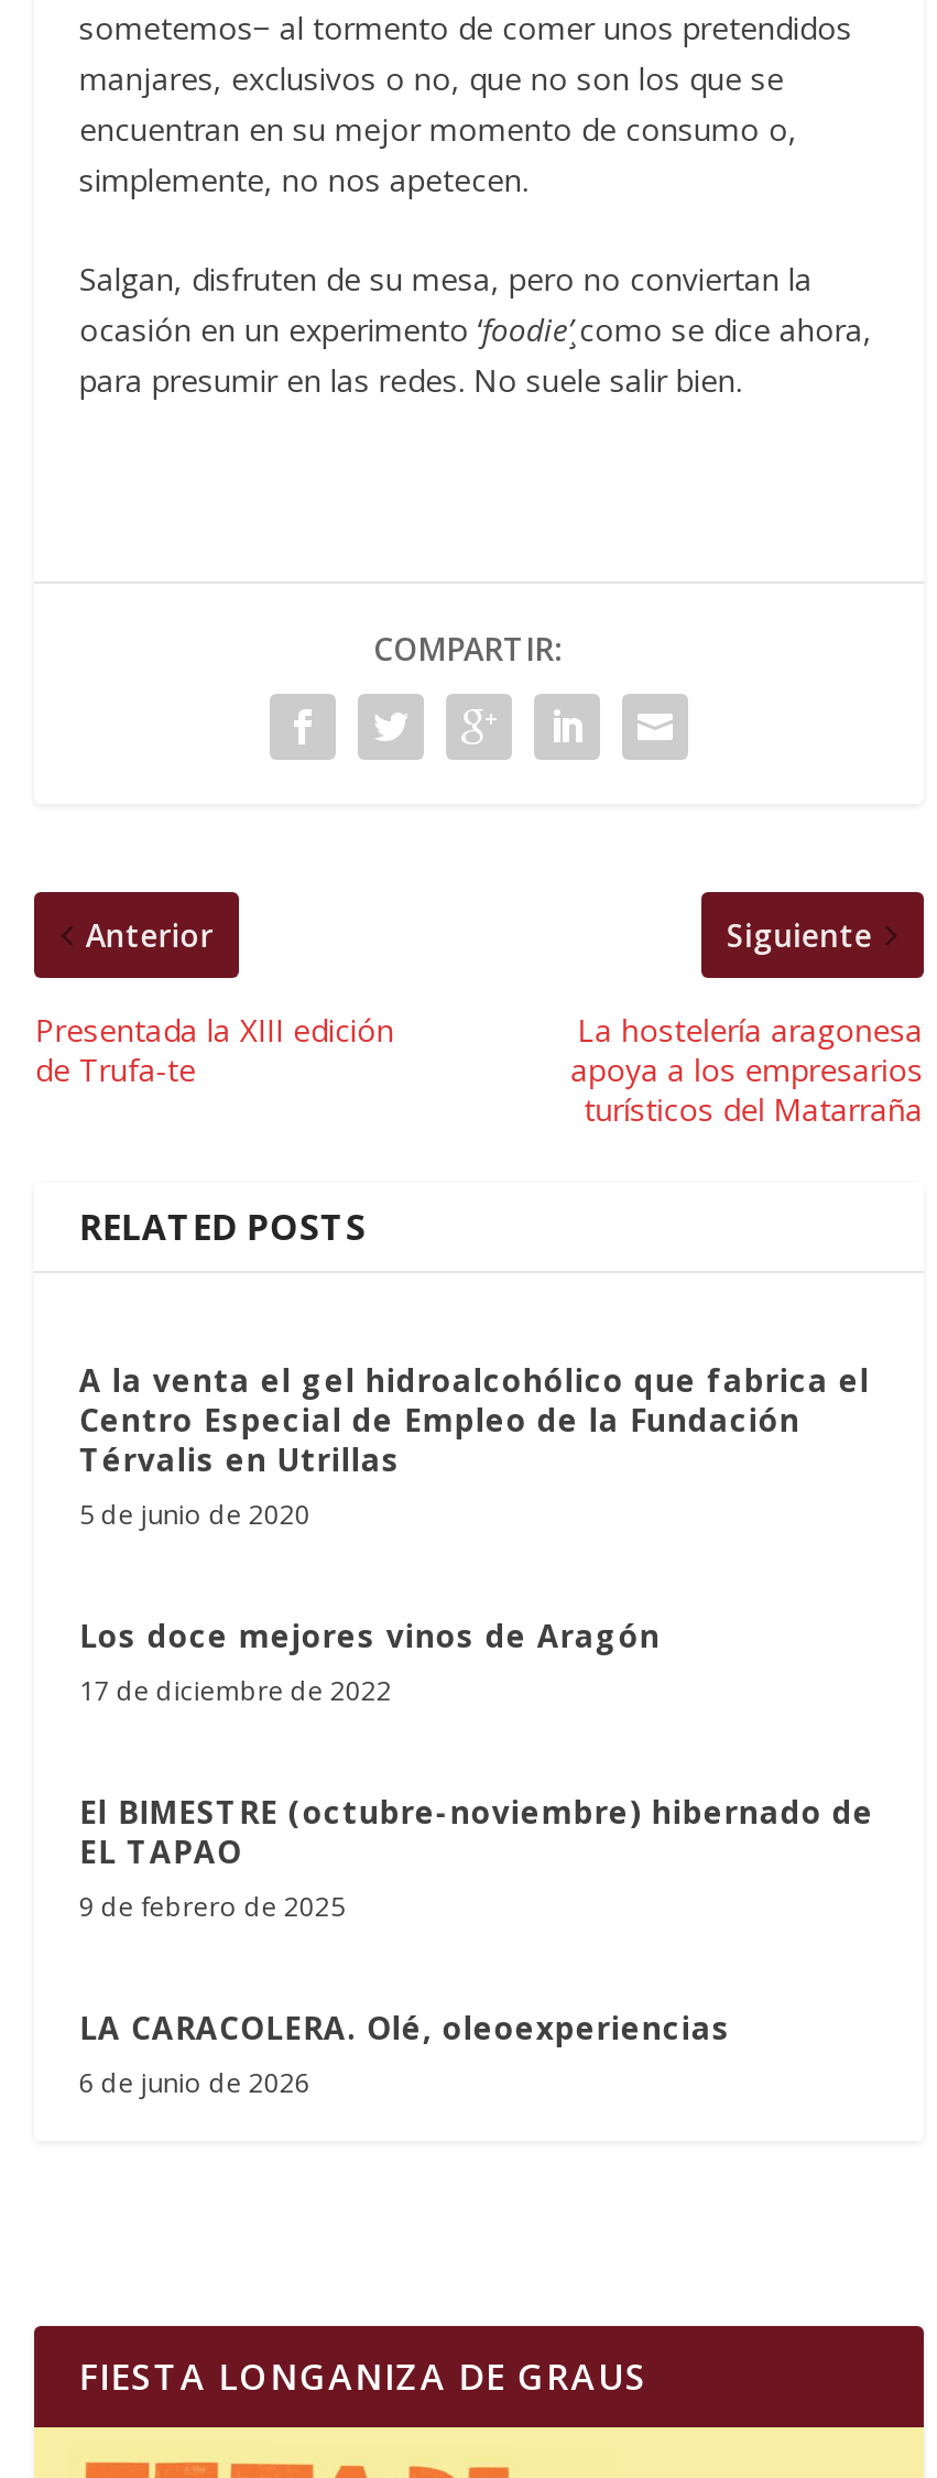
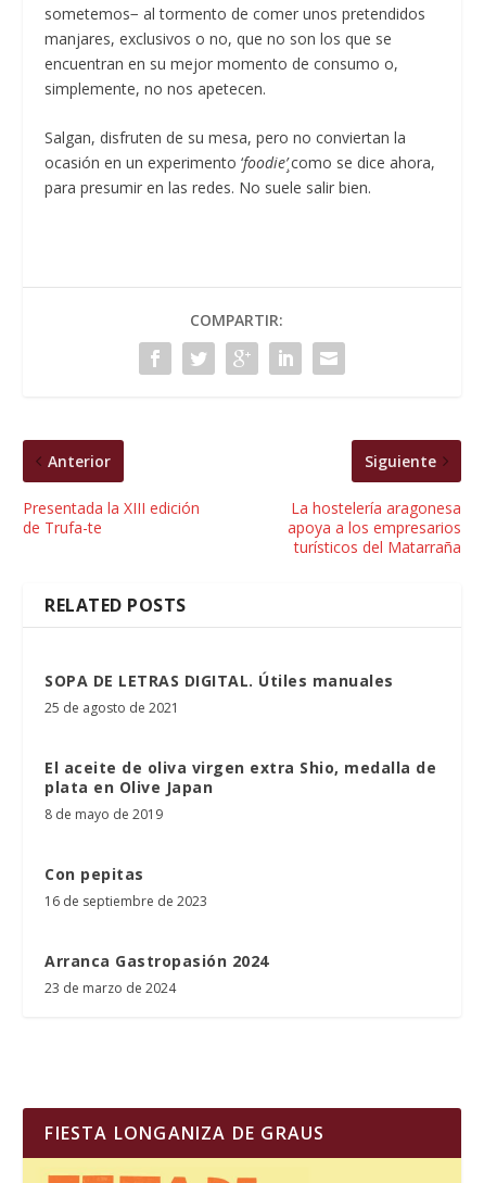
- A la venta el gel hidroalcohólico que fabrica el
- Centro Especial de Empleo de la Fundación
- Térvalis en Utrillas
- 5 de junio de 2020
+ SOPA DE LETRAS DIGITAL. Útiles manuales
+ 25 de agosto de 2021

- Los doce mejores vinos de Aragón
- 17 de diciembre de 2022
+ El aceite de oliva virgen extra Shio, medalla de
+ plata en Olive Japan
+ 8 de mayo de 2019

- El BIMESTRE (octubre-noviembre) hibernado de
- EL TAPAO
- 9 de febrero de 2025
+ Con pepitas
+ 16 de septiembre de 2023

- LA CARACOLERA. Olé, oleoexperiencias
- 6 de junio de 2026
+ Arranca Gastropasión 2024
+ 23 de marzo de 2024
